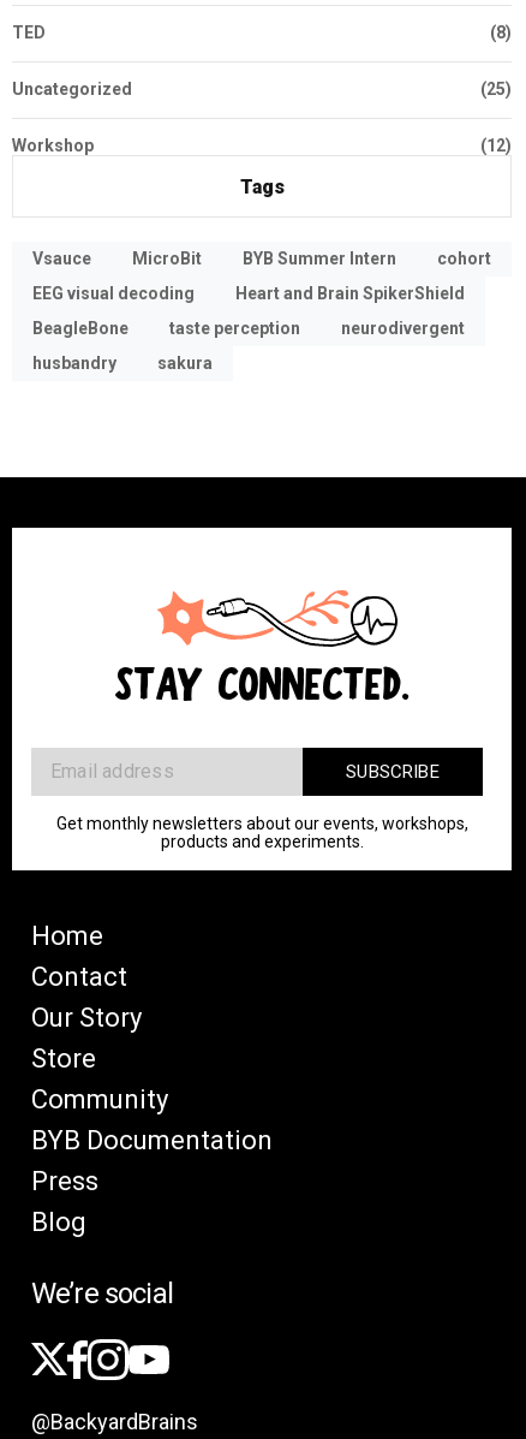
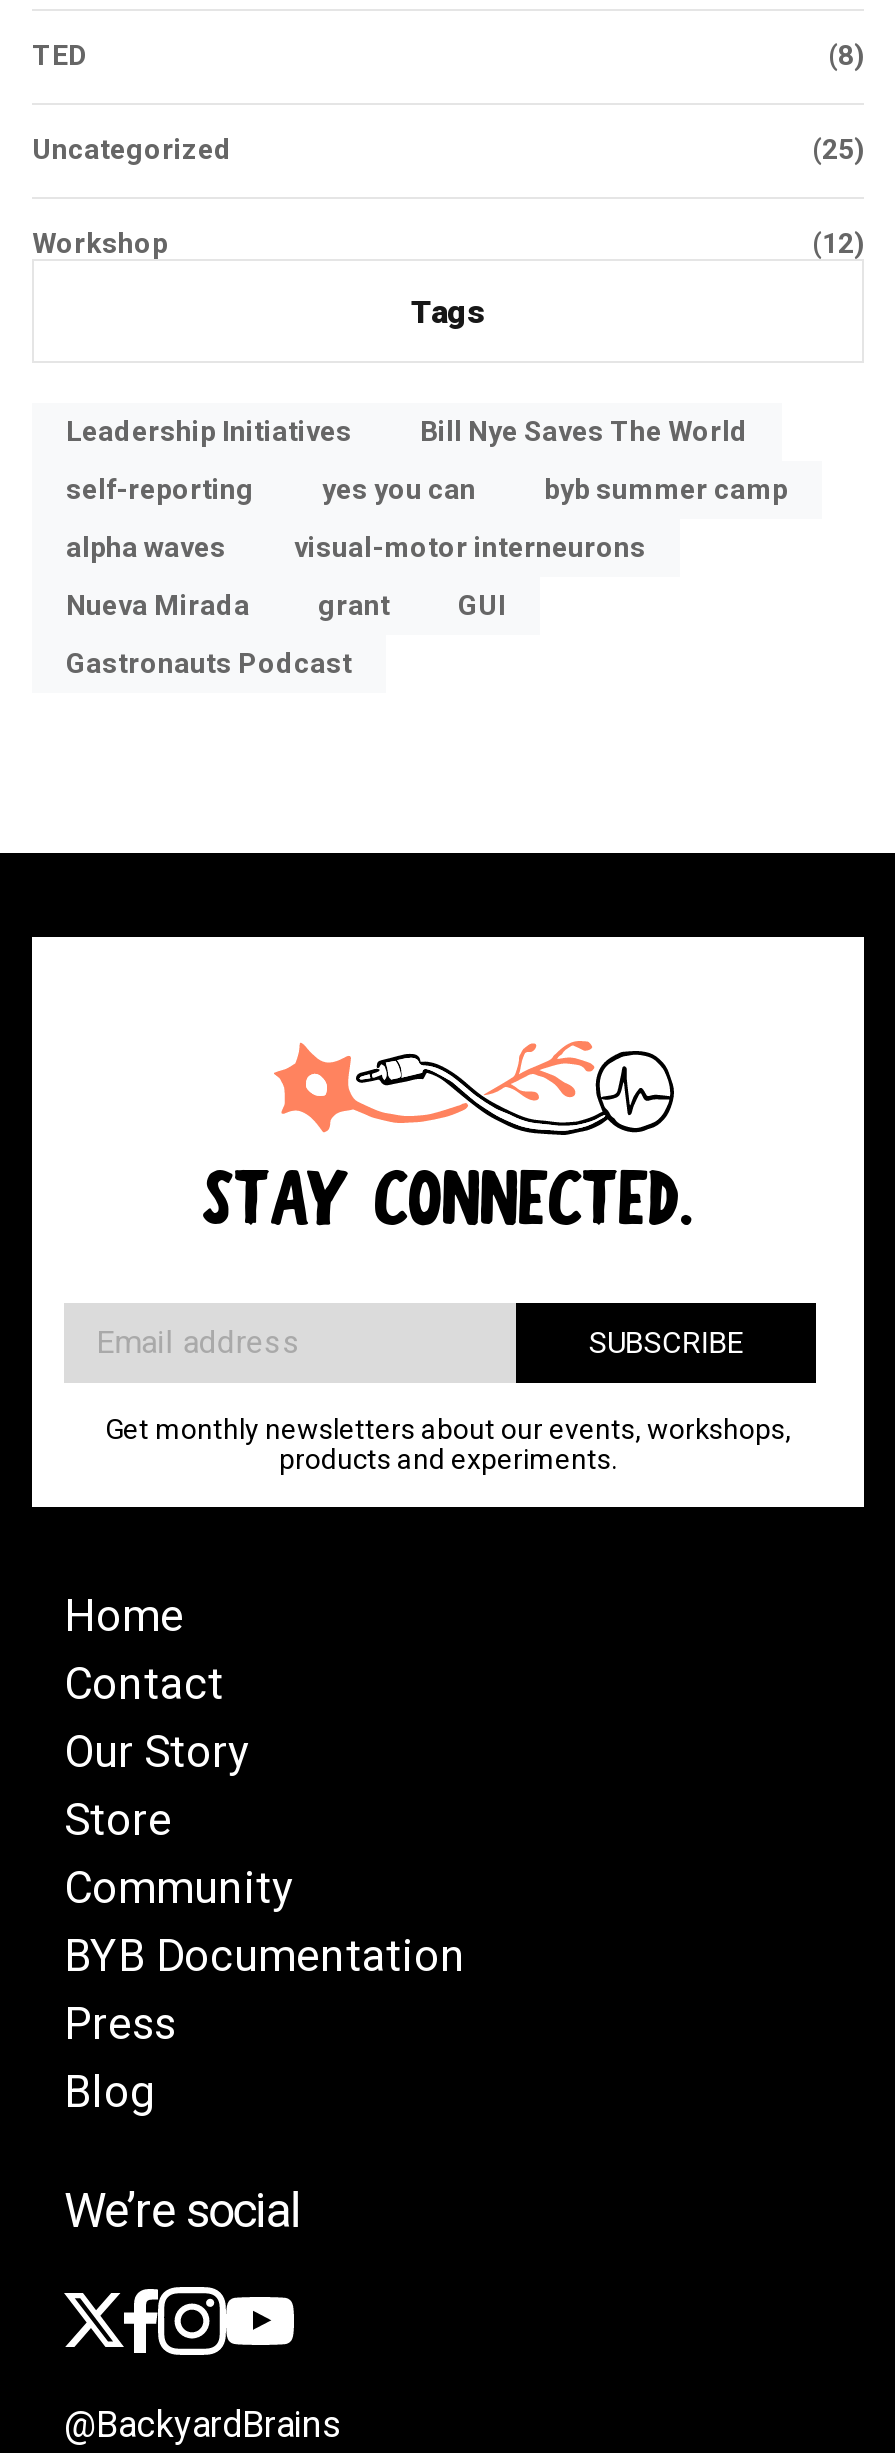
- Vsauce
- MicroBit
- BYB Summer Intern
- cohort
- EEG visual decoding
- Heart and Brain SpikerShield
- BeagleBone
- taste perception
- neurodivergent
- husbandry
- sakura
+ Leadership Initiatives
+ Bill Nye Saves The World
+ self-reporting
+ yes you can
+ byb summer camp
+ alpha waves
+ visual-motor interneurons
+ Nueva Mirada
+ grant
+ GUI
+ Gastronauts Podcast
